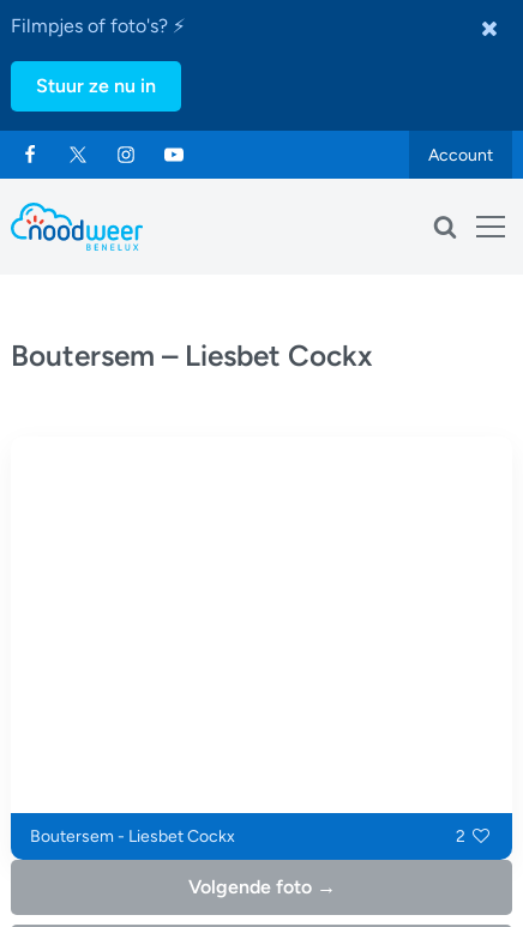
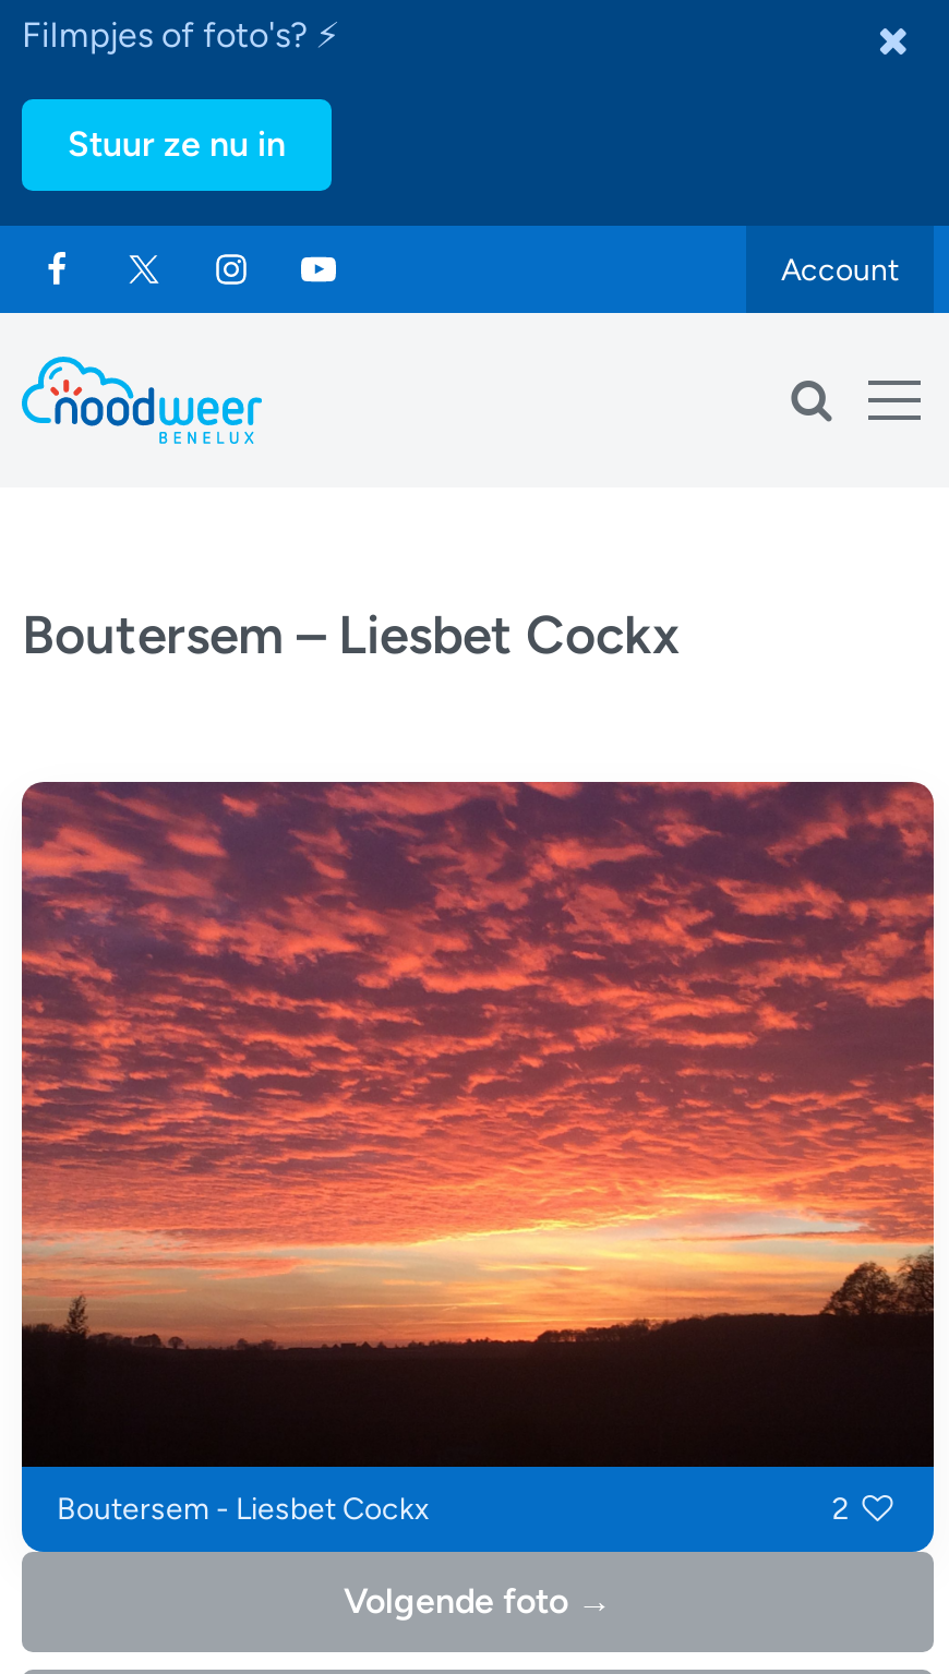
+ [image]
